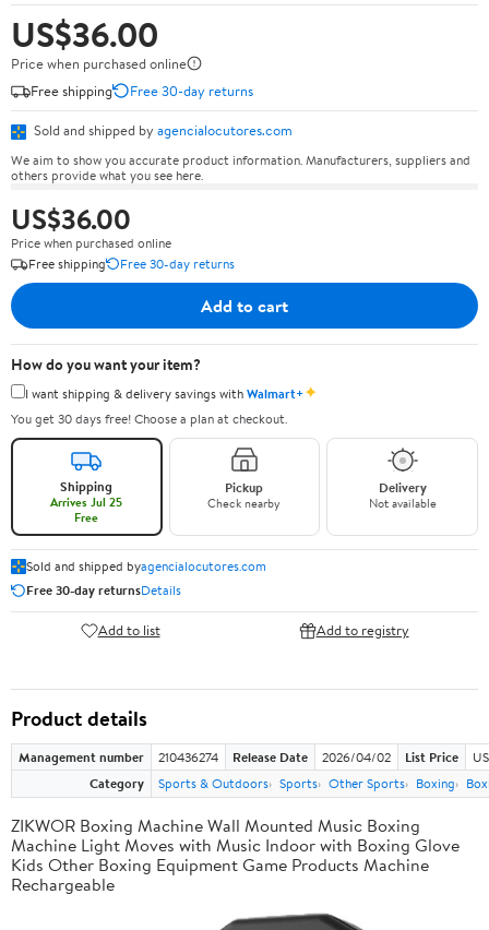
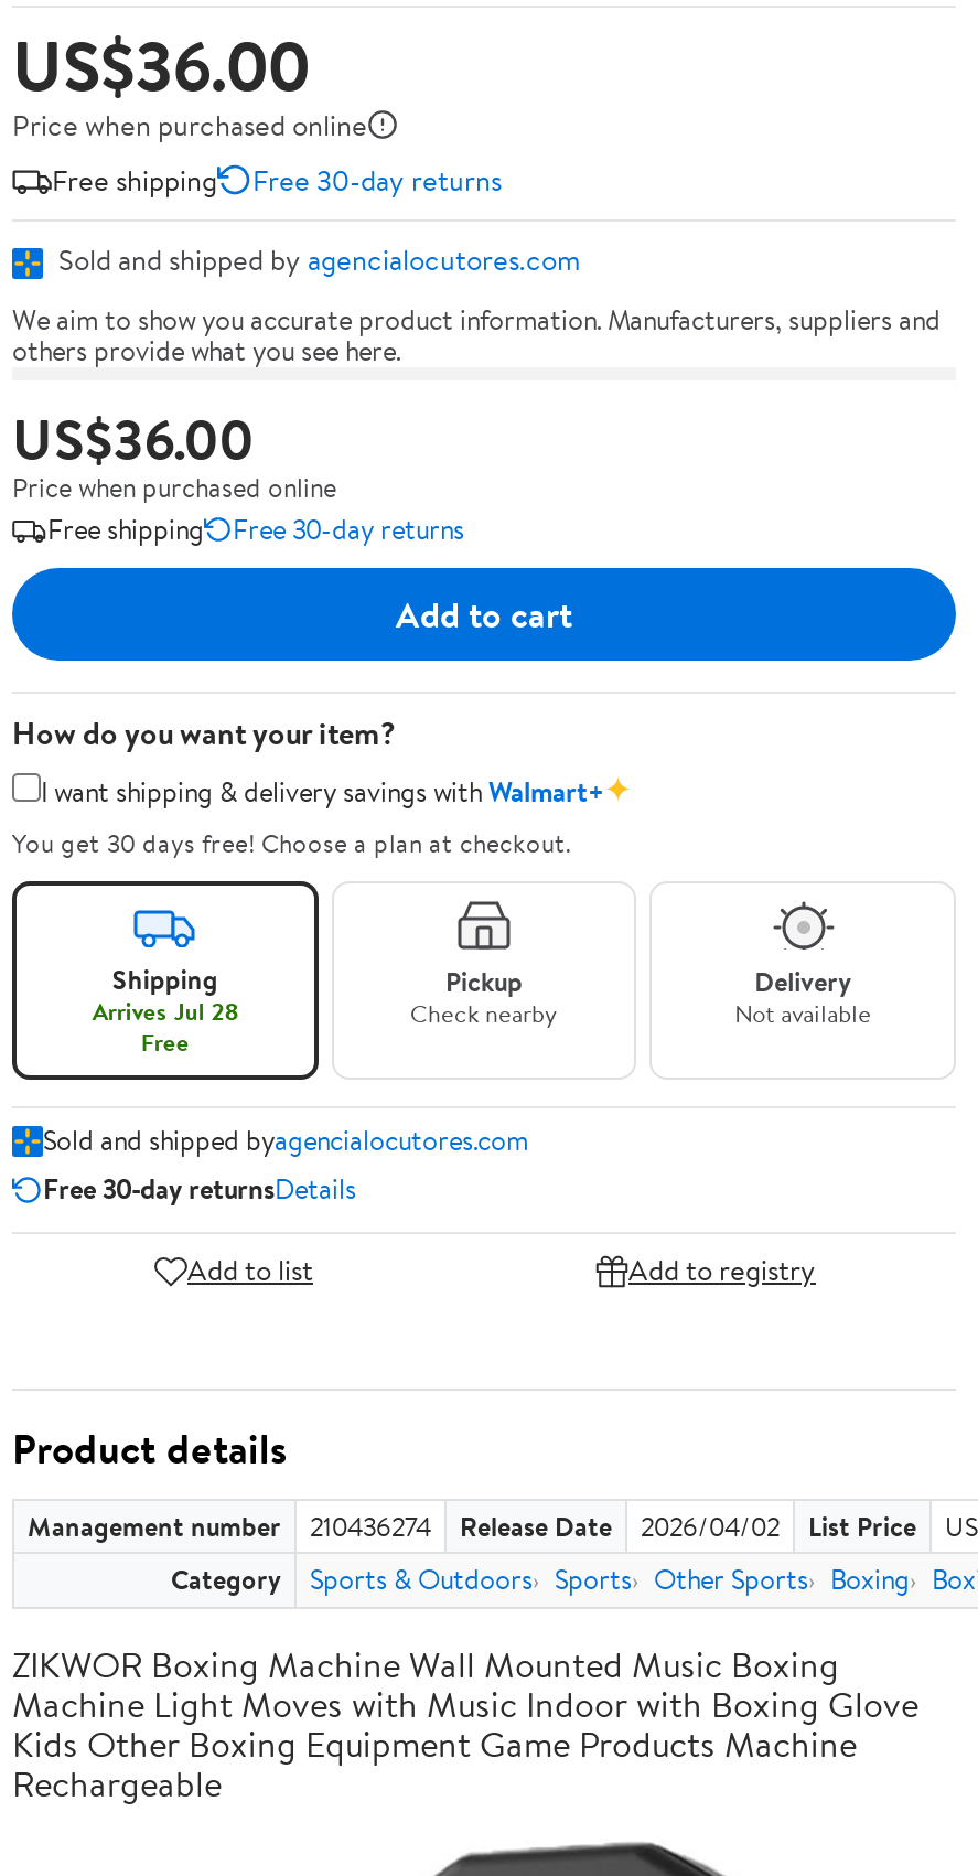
- Arrives Jul 25
+ Arrives Jul 28
